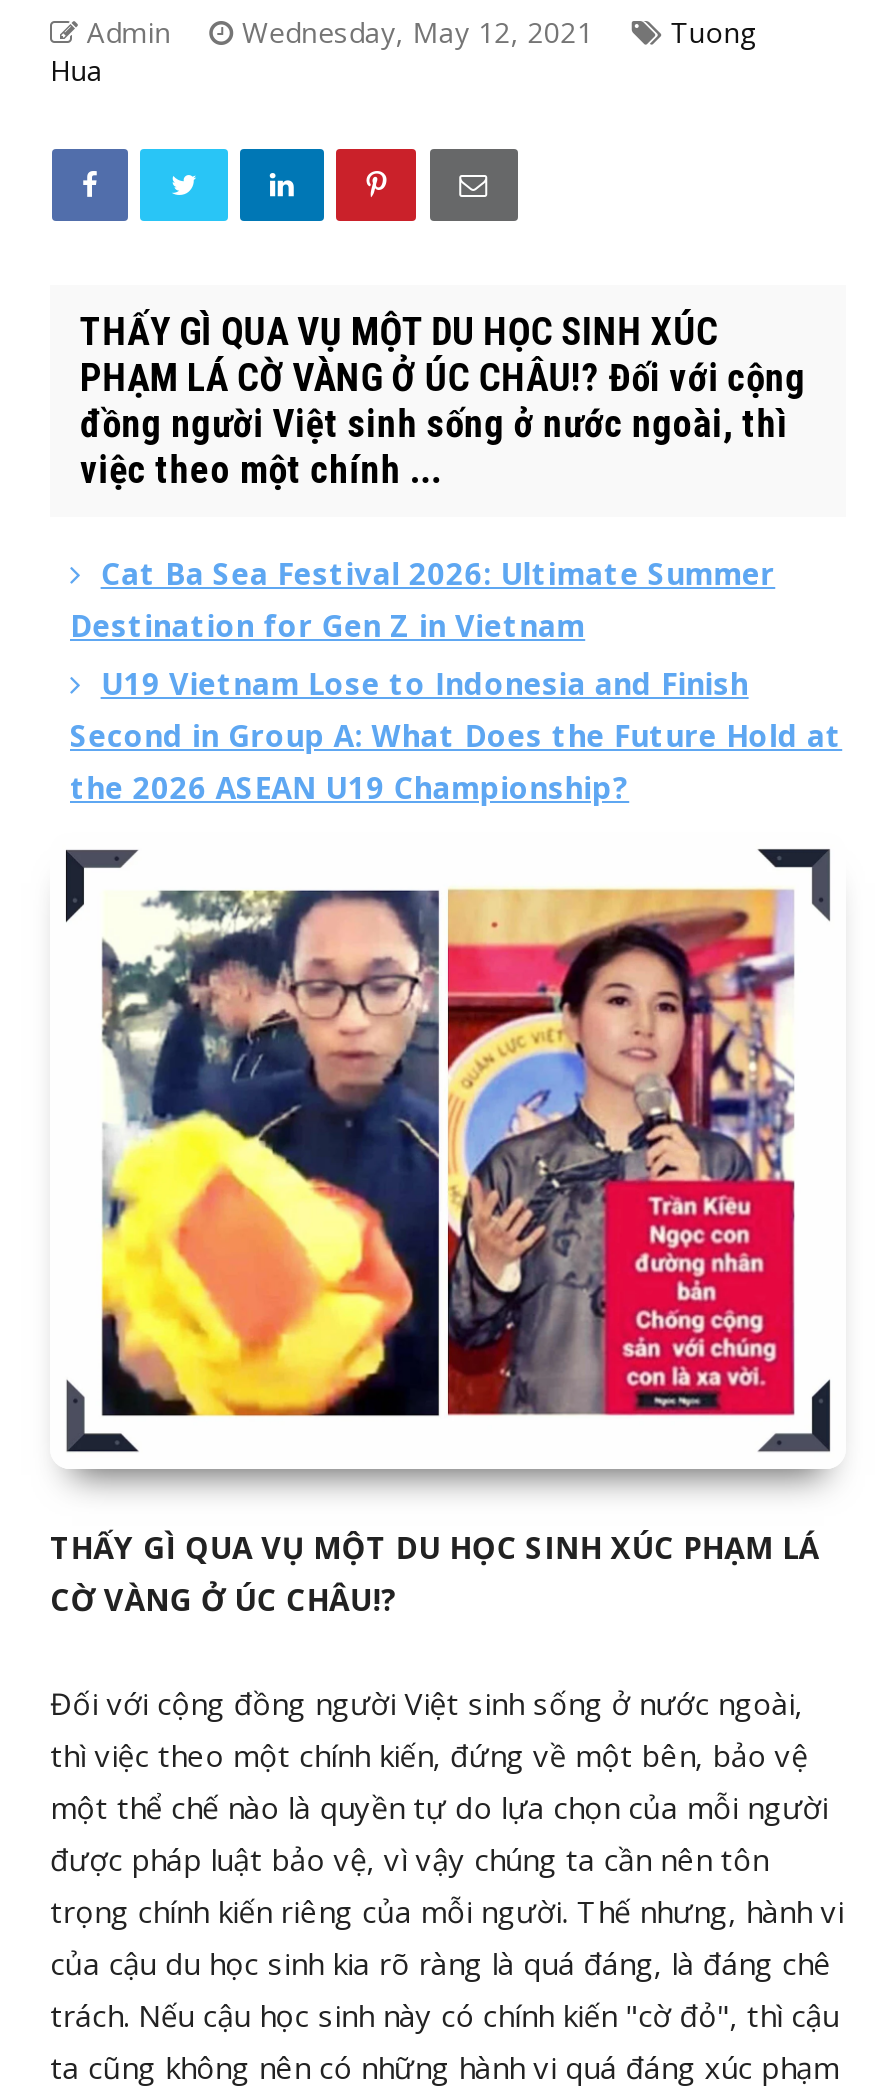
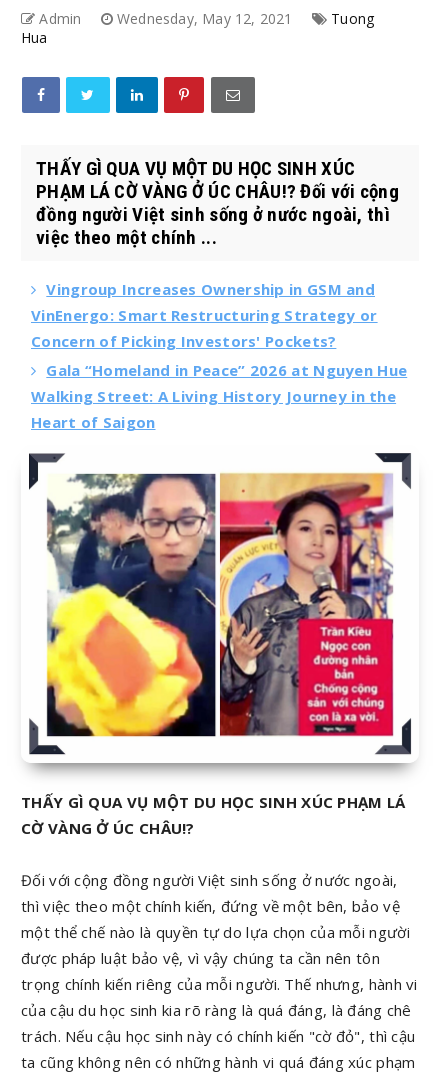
- Cat Ba Sea Festival 2026: Ultimate Summer
- Destination for Gen Z in Vietnam
- U19 Vietnam Lose to Indonesia and Finish
- Second in Group A: What Does the Future Hold at
- the 2026 ASEAN U19 Championship?
+ Vingroup Increases Ownership in GSM and
+ VinEnergo: Smart Restructuring Strategy or
+ Concern of Picking Investors' Pockets?
+ Gala “Homeland in Peace” 2026 at Nguyen Hue
+ Walking Street: A Living History Journey in the
+ Heart of Saigon
